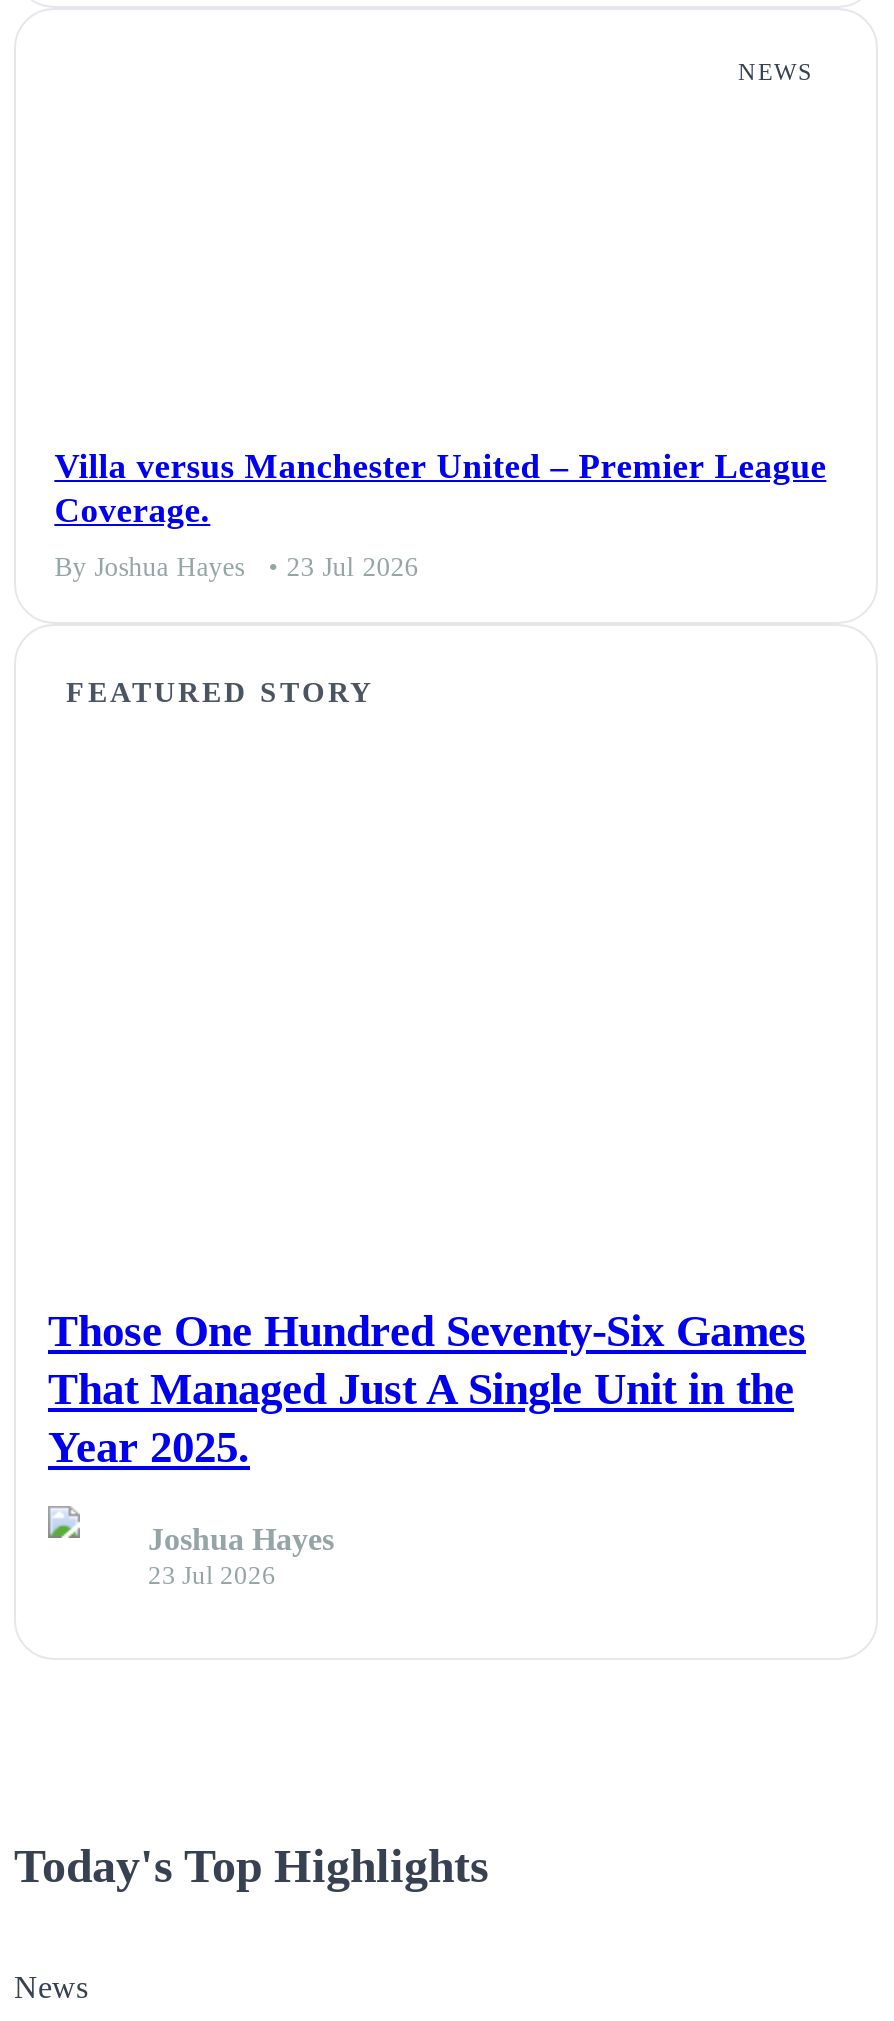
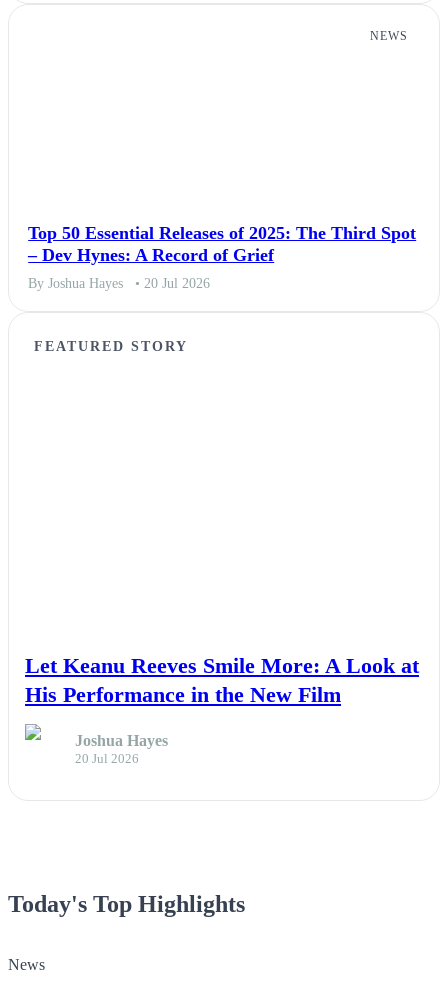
- Villa versus Manchester United – Premier League
- Coverage.
+ Top 50 Essential Releases of 2025: The Third Spot
+ – Dev Hynes: A Record of Grief

- By Joshua Hayes • 23 Jul 2026
+ By Joshua Hayes • 20 Jul 2026

- Those One Hundred Seventy-Six Games
- That Managed Just A Single Unit in the
- Year 2025.
+ Let Keanu Reeves Smile More: A Look at
+ His Performance in the New Film

- 23 Jul 2026
+ 20 Jul 2026
